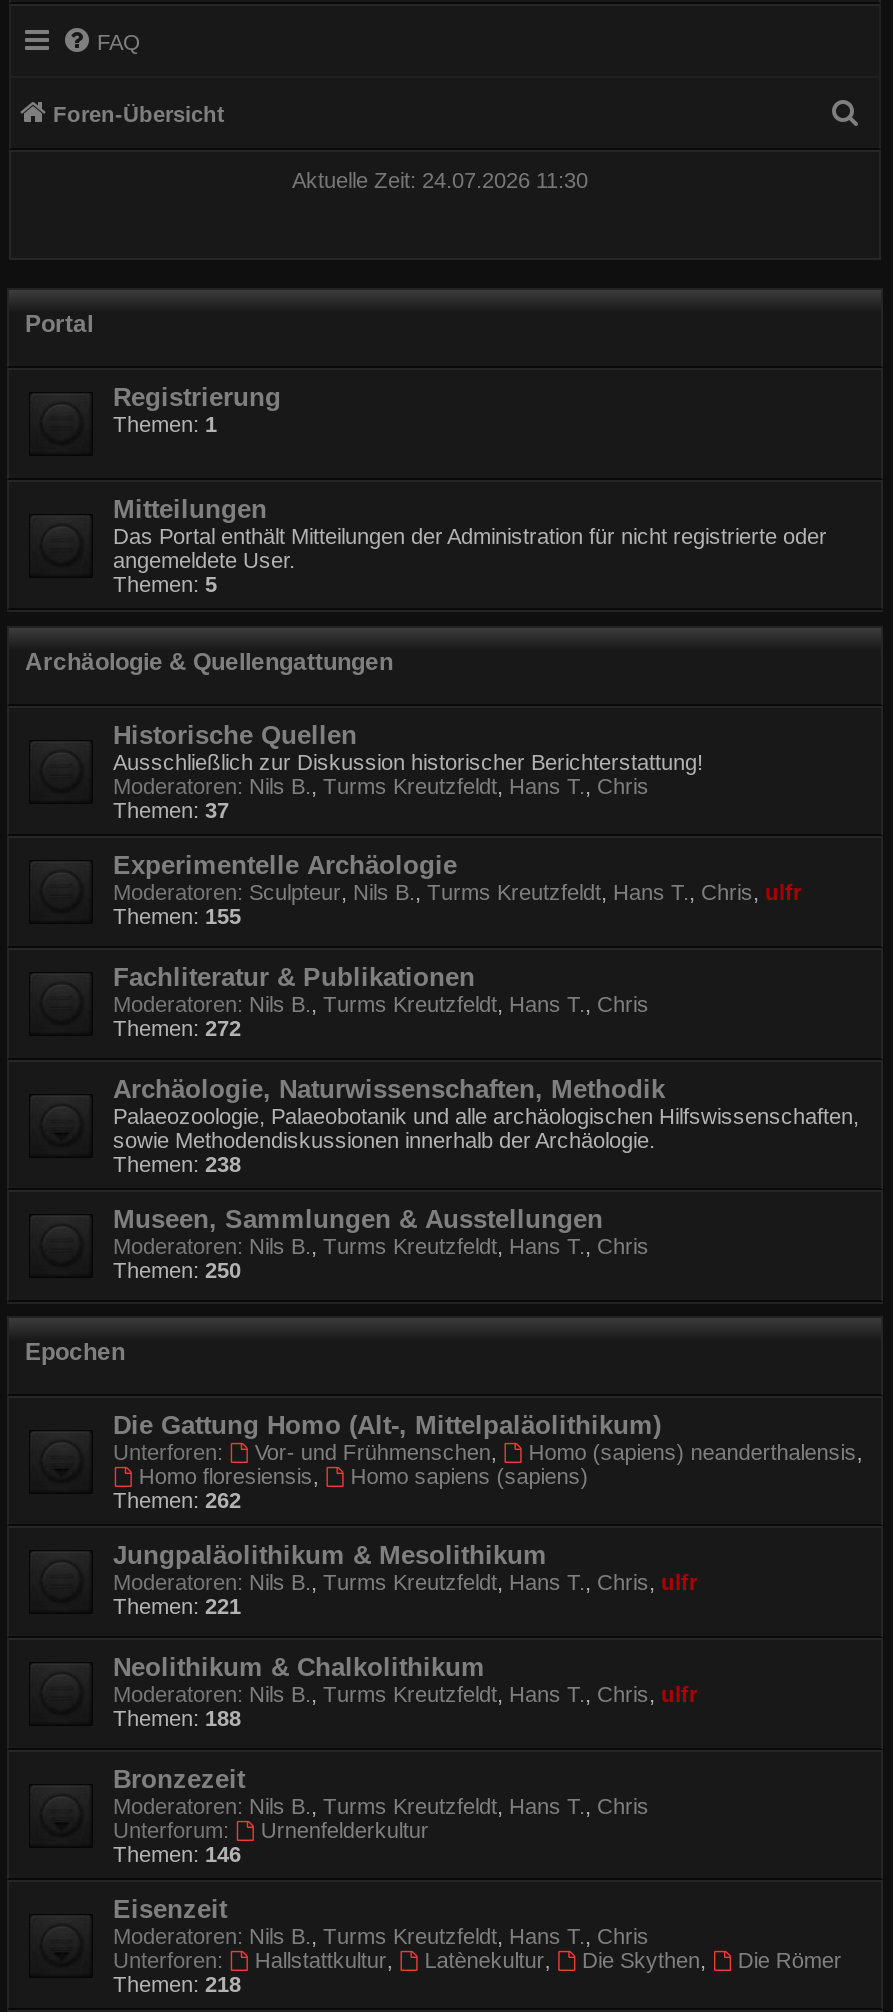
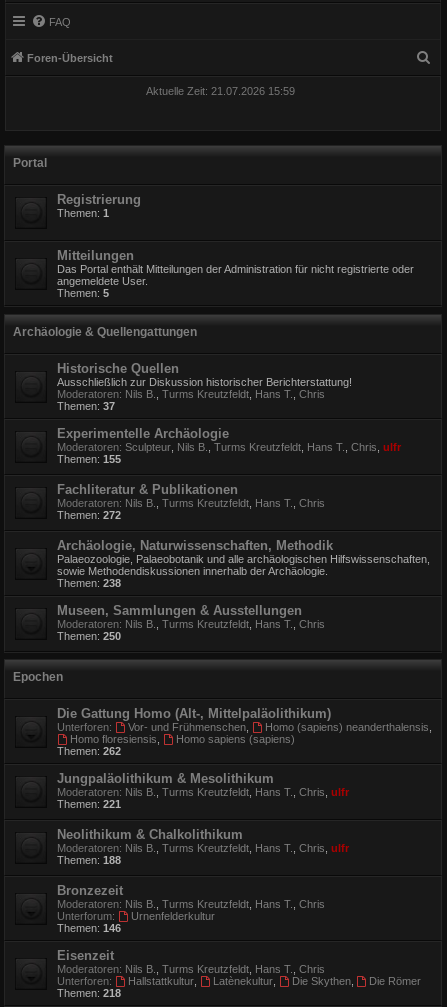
- Aktuelle Zeit: 24.07.2026 11:30
+ Aktuelle Zeit: 21.07.2026 15:59
